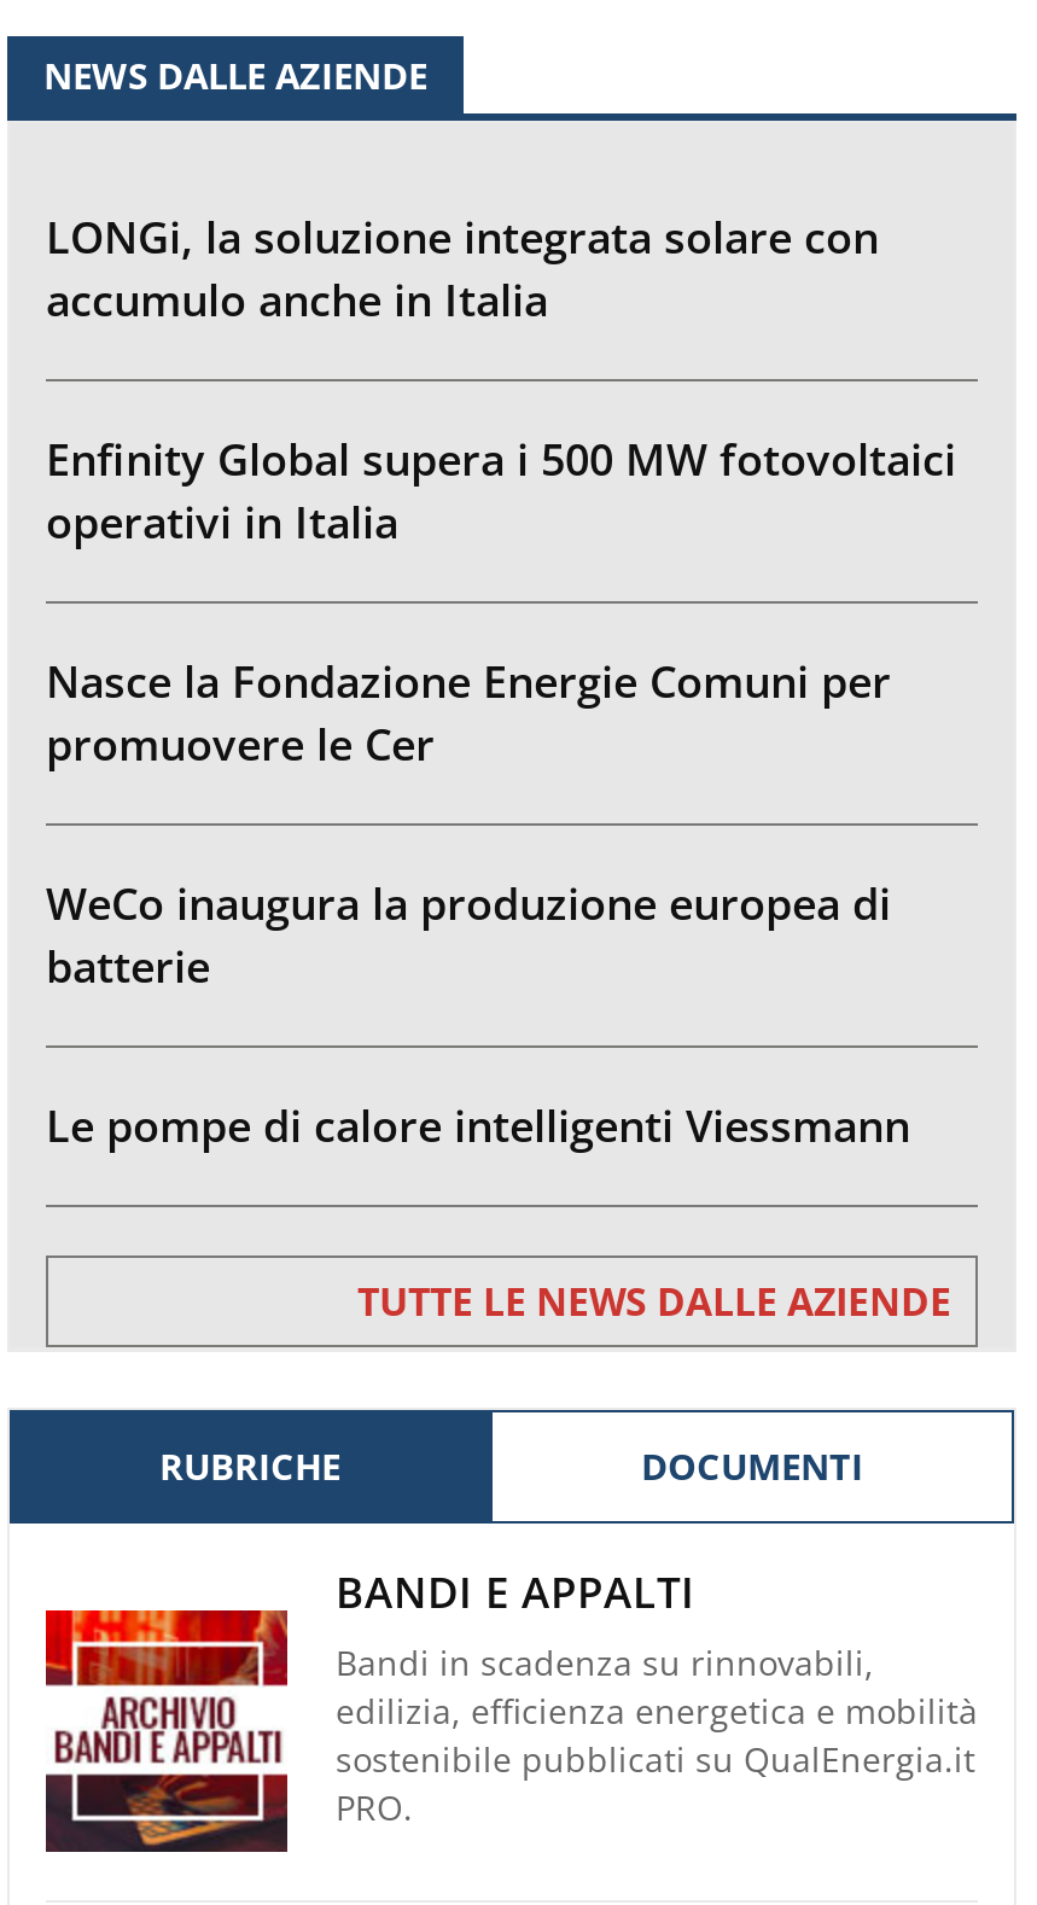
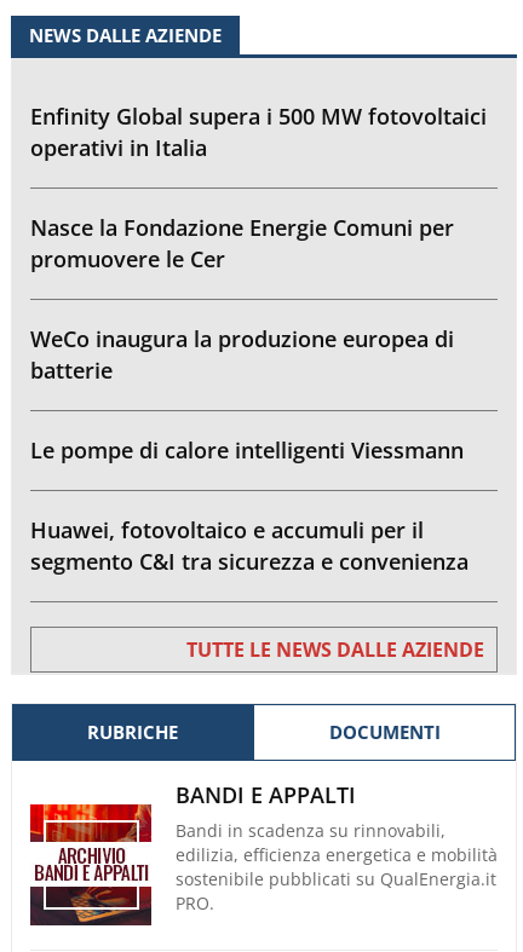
- LONGi, la soluzione integrata solare con
- accumulo anche in Italia

moved up: Enfinity Global supera i 500 MW fotovoltaici | operativi in Italia | Nasce la Fondazione Energie Comuni per | promuovere le Cer | WeCo inaugura la produzione europea di | batterie | Le pompe di calore intelligenti Viessmann

+ Huawei, fotovoltaico e accumuli per il
+ segmento C&I tra sicurezza e convenienza
